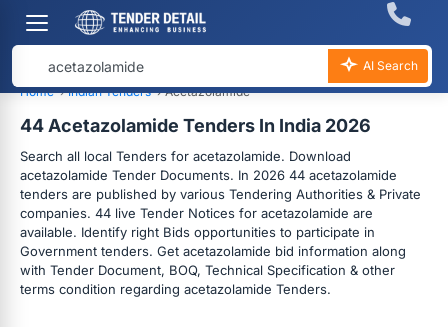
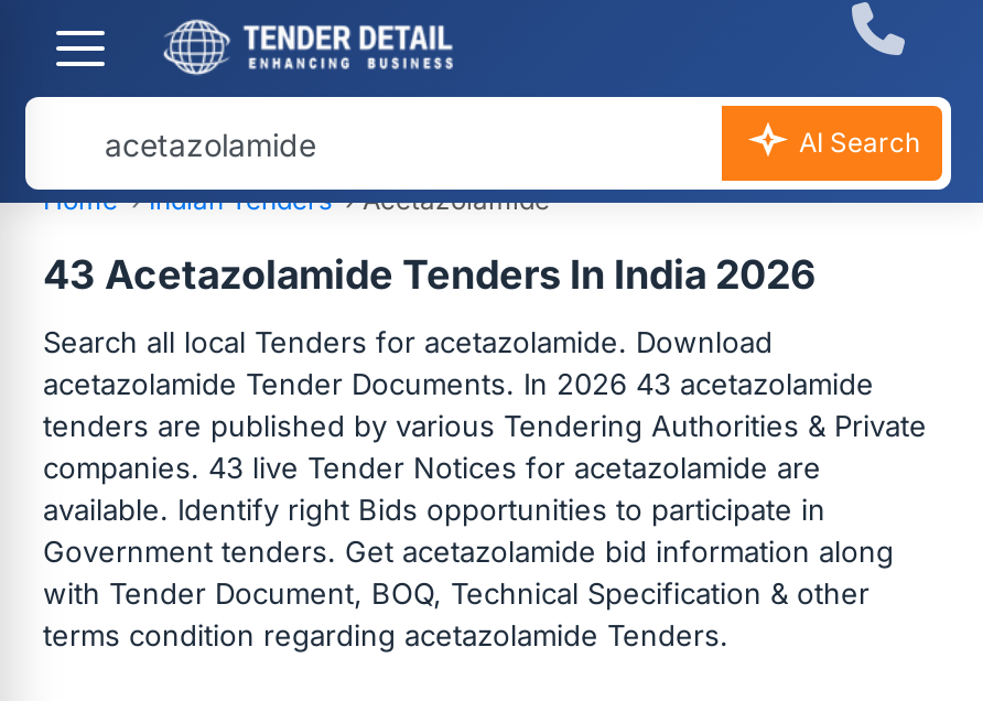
- 44 Acetazolamide Tenders In India 2026
+ 43 Acetazolamide Tenders In India 2026

- acetazolamide Tender Documents. In 2026 44 acetazolamide
+ acetazolamide Tender Documents. In 2026 43 acetazolamide

- companies. 44 live Tender Notices for acetazolamide are
+ companies. 43 live Tender Notices for acetazolamide are
